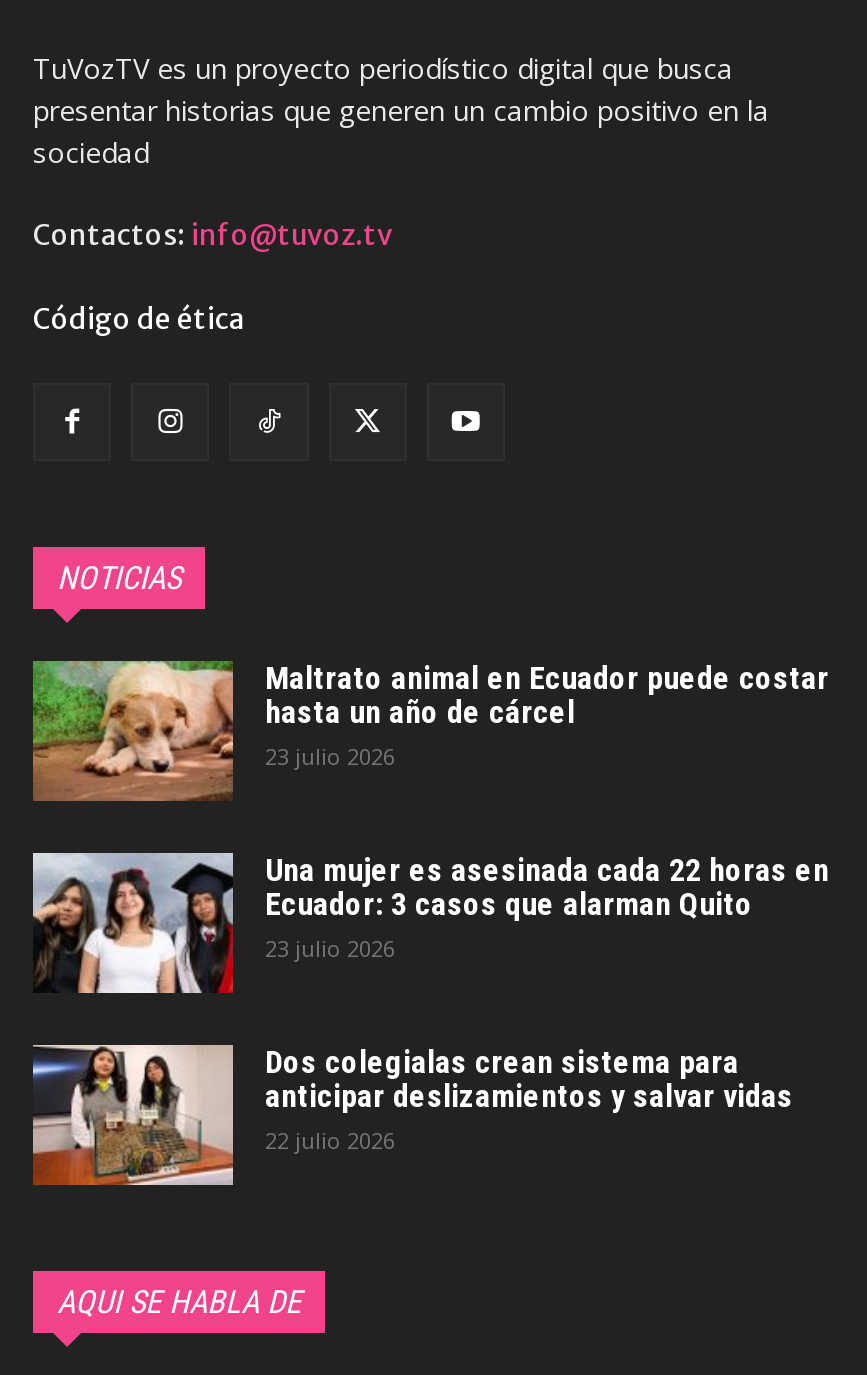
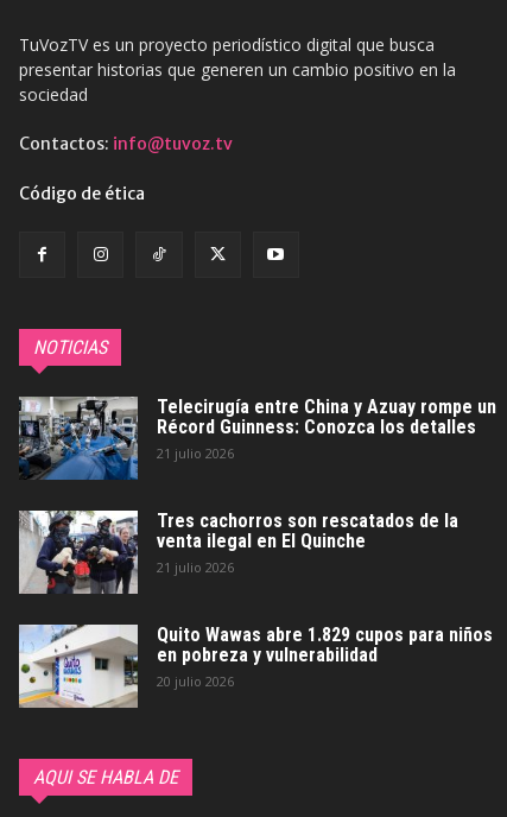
- [image]
- Maltrato animal en Ecuador puede costar
- hasta un año de cárcel
- 23 julio 2026
+ [image]
+ Telecirugía entre China y Azuay rompe un
+ Récord Guinness: Conozca los detalles
+ 21 julio 2026

- [image]
- Una mujer es asesinada cada 22 horas en
- Ecuador: 3 casos que alarman Quito
- 23 julio 2026
+ [image]
+ Tres cachorros son rescatados de la
+ venta ilegal en El Quinche
+ 21 julio 2026

- [image]
- Dos colegialas crean sistema para
- anticipar deslizamientos y salvar vidas
- 22 julio 2026
+ [image]
+ Quito Wawas abre 1.829 cupos para niños
+ en pobreza y vulnerabilidad
+ 20 julio 2026
